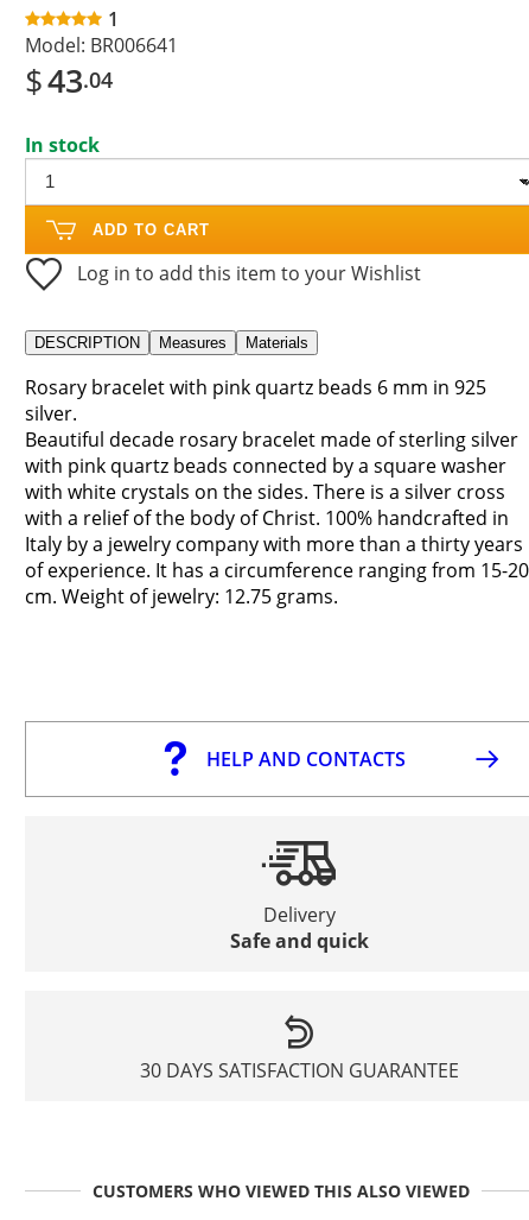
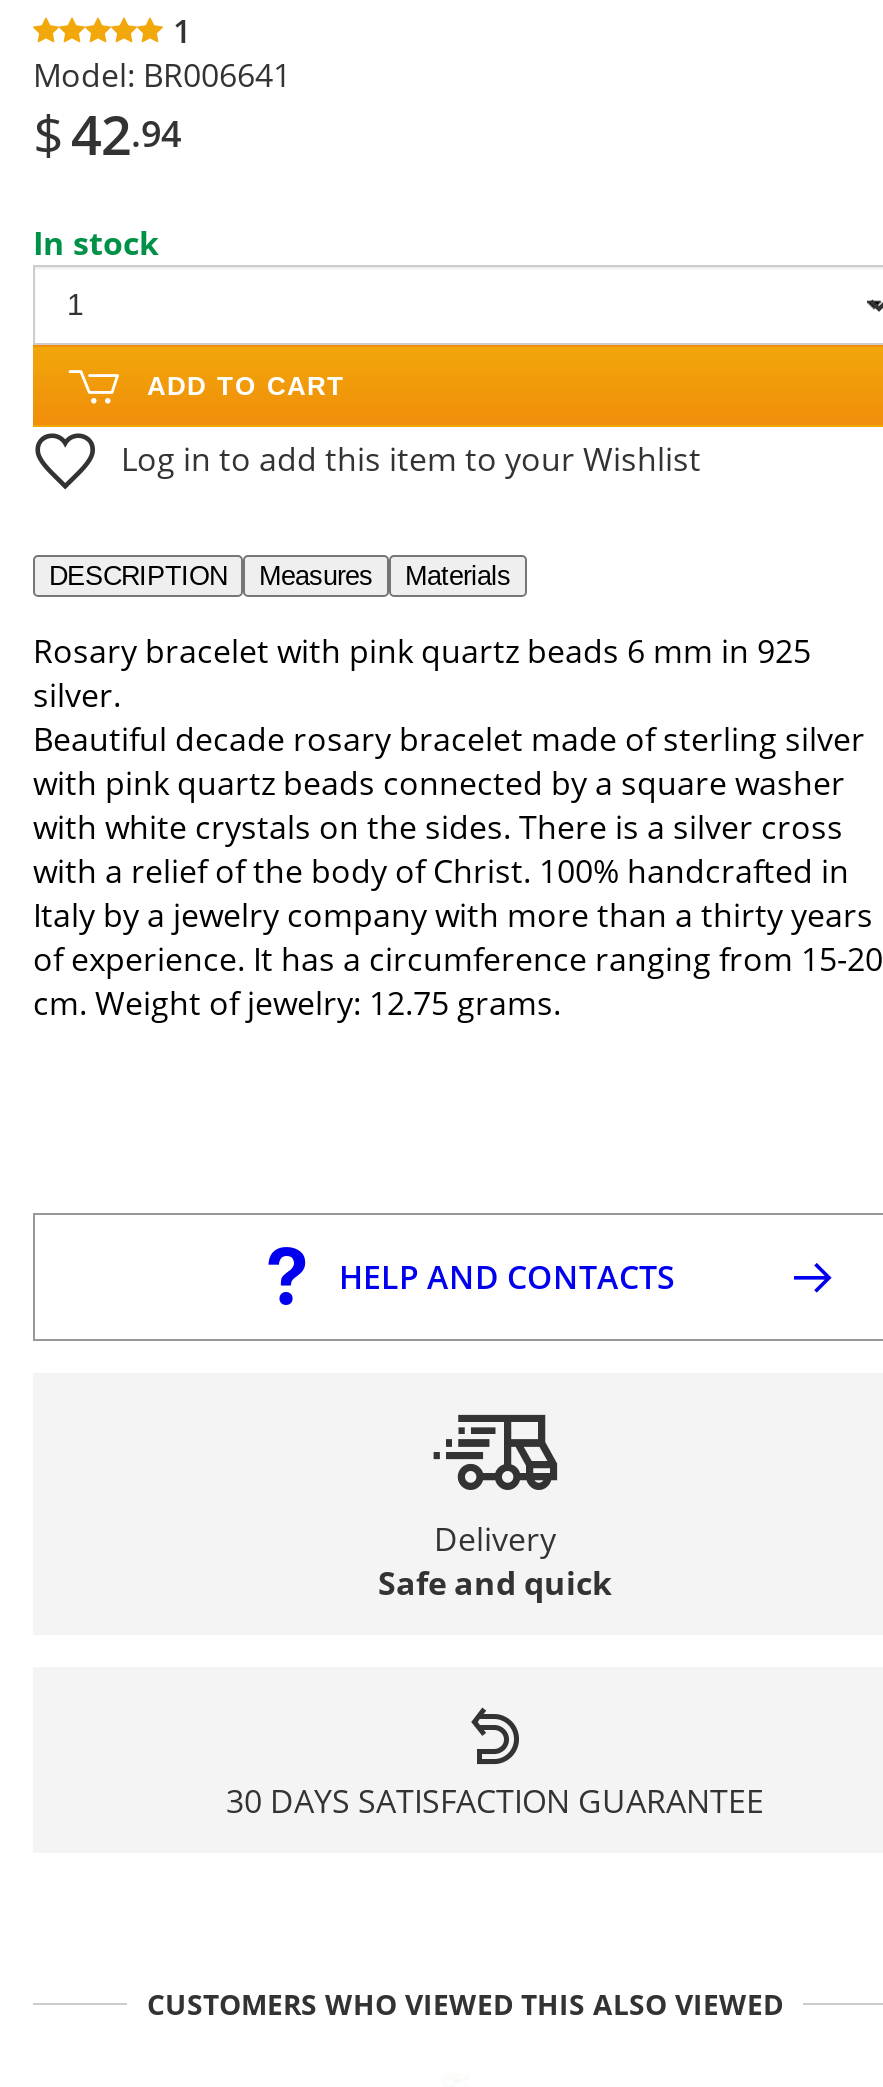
- $ 43.04
+ $ 42.94
